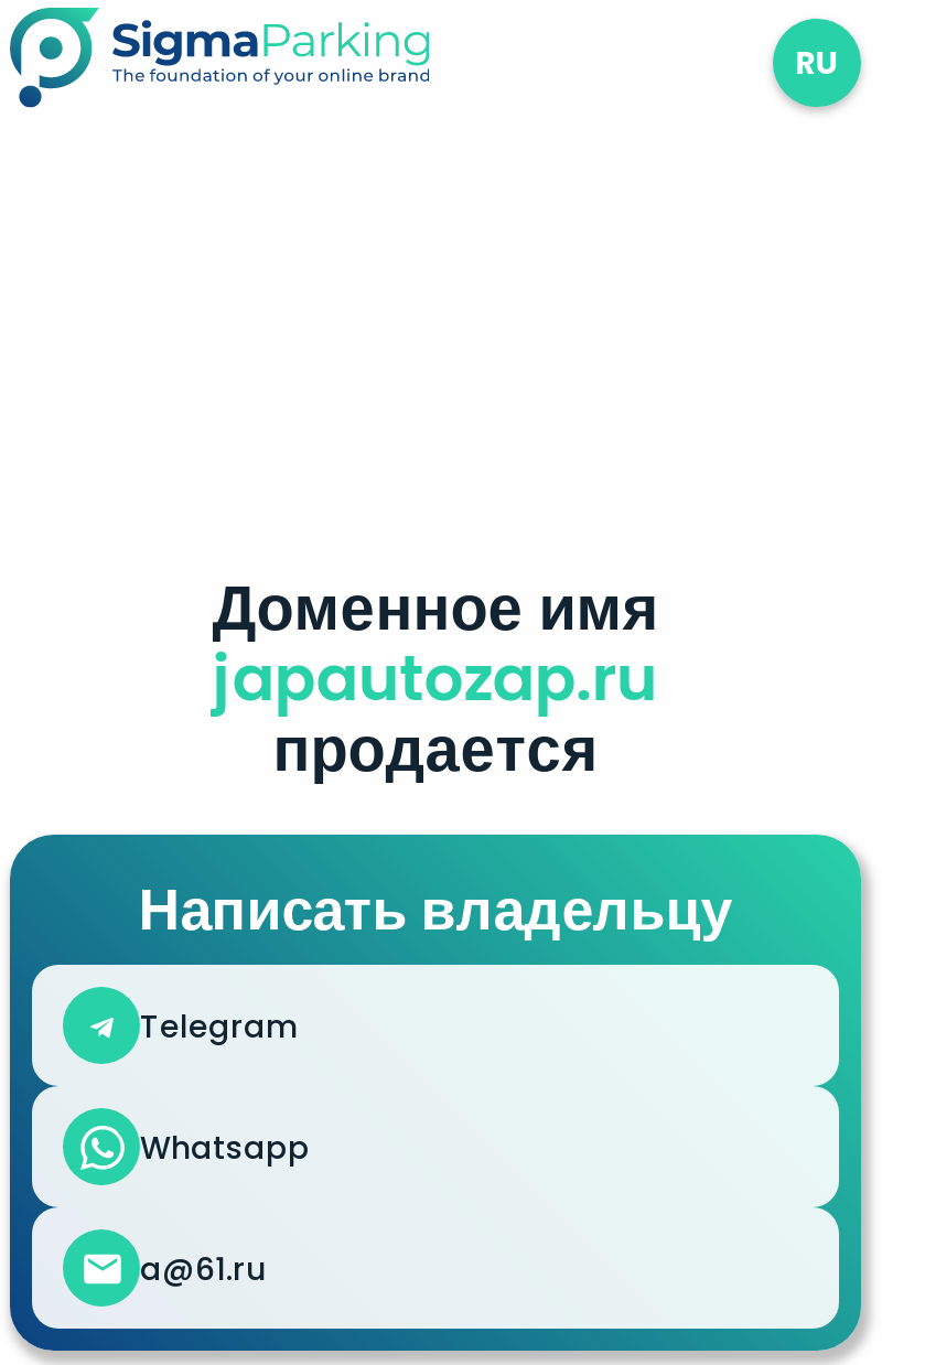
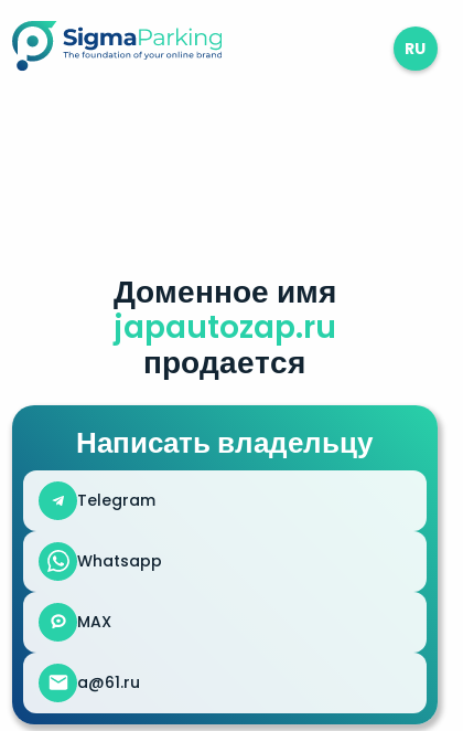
moved up: Доменное имя | japautozap.ru | продается | Написать владельцу | Telegram | Whatsapp

+ MAX
